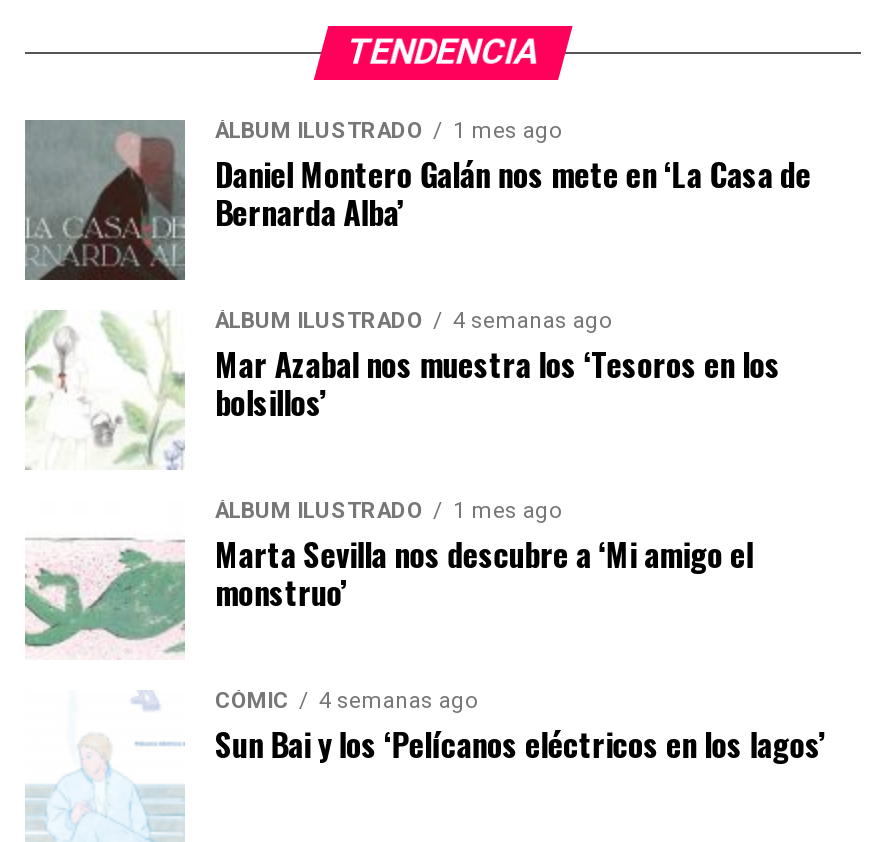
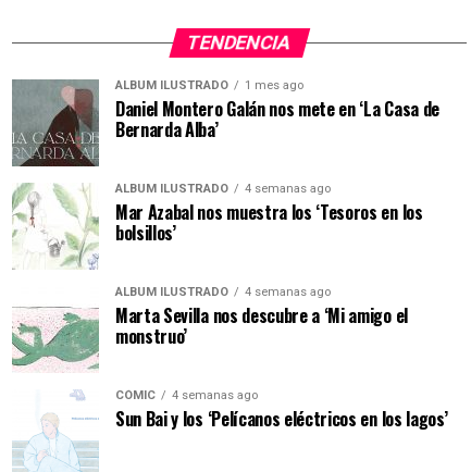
- ÁLBUM ILUSTRADO 1 mes ago
+ ÁLBUM ILUSTRADO 4 semanas ago
